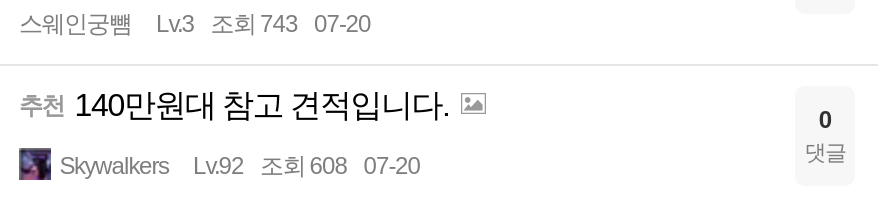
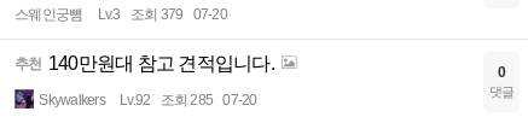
- 스웨인궁뻄 Lv.3 조회 743 07-20
+ 스웨인궁뻄 Lv.3 조회 379 07-20

- Skywalkers Lv.92 조회 608 07-20
+ Skywalkers Lv.92 조회 285 07-20
